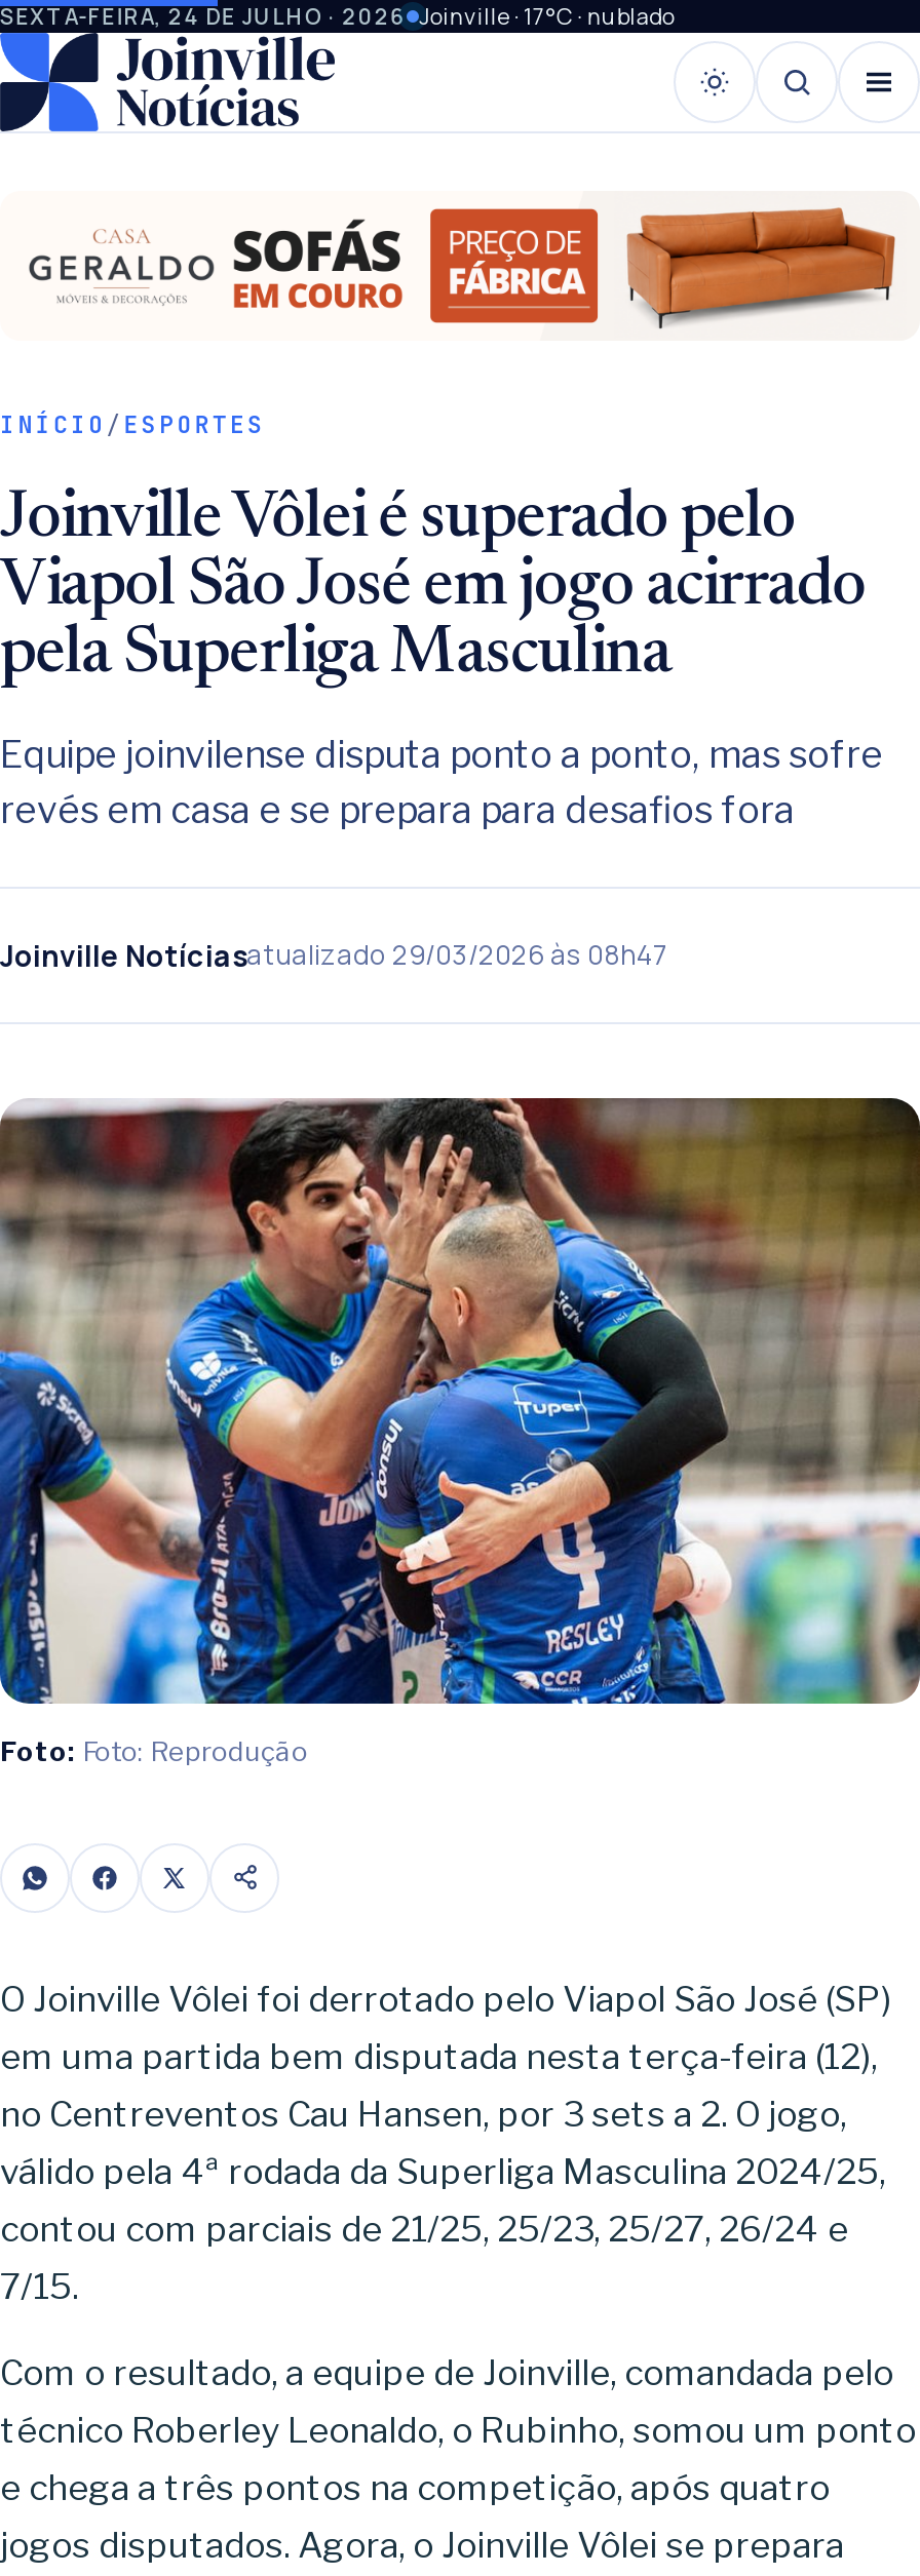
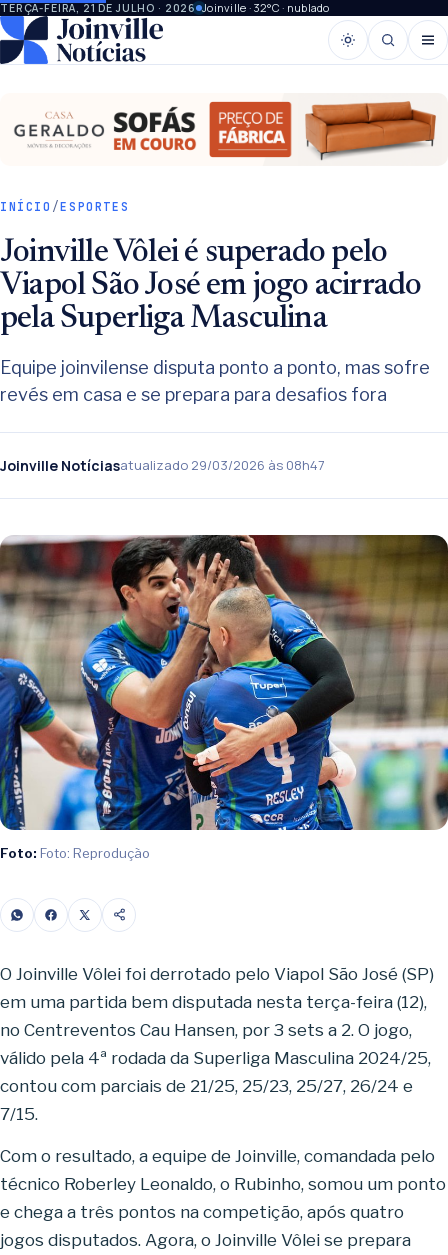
- SEXTA-FEIRA, 24 DE JULHO · 2026 Joinville · 17°C · nublado
+ TERÇA-FEIRA, 21 DE JULHO · 2026 Joinville · 32°C · nublado
